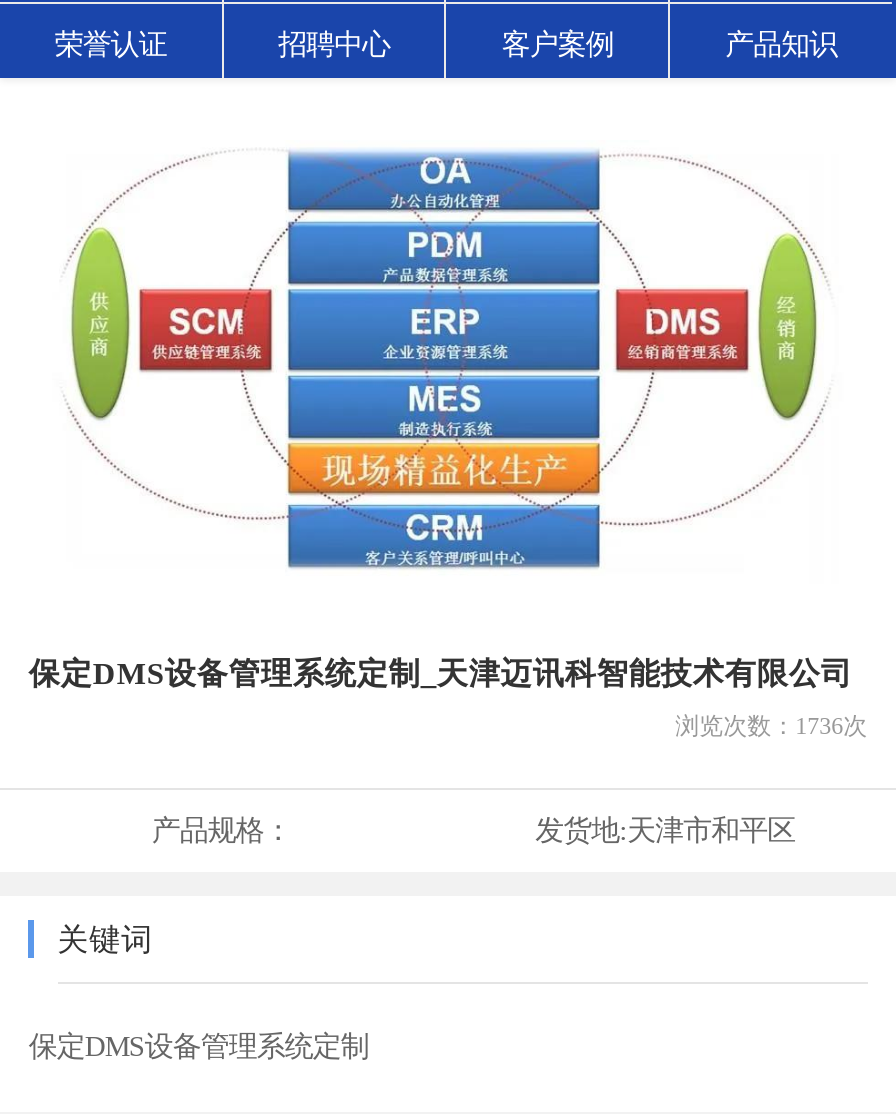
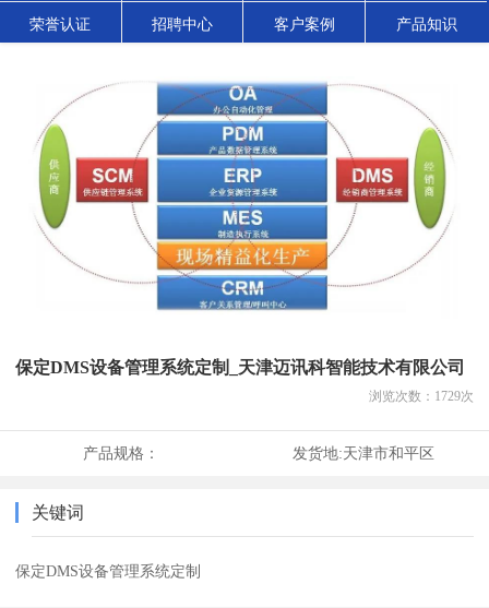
- 浏览次数：1736次
+ 浏览次数：1729次
